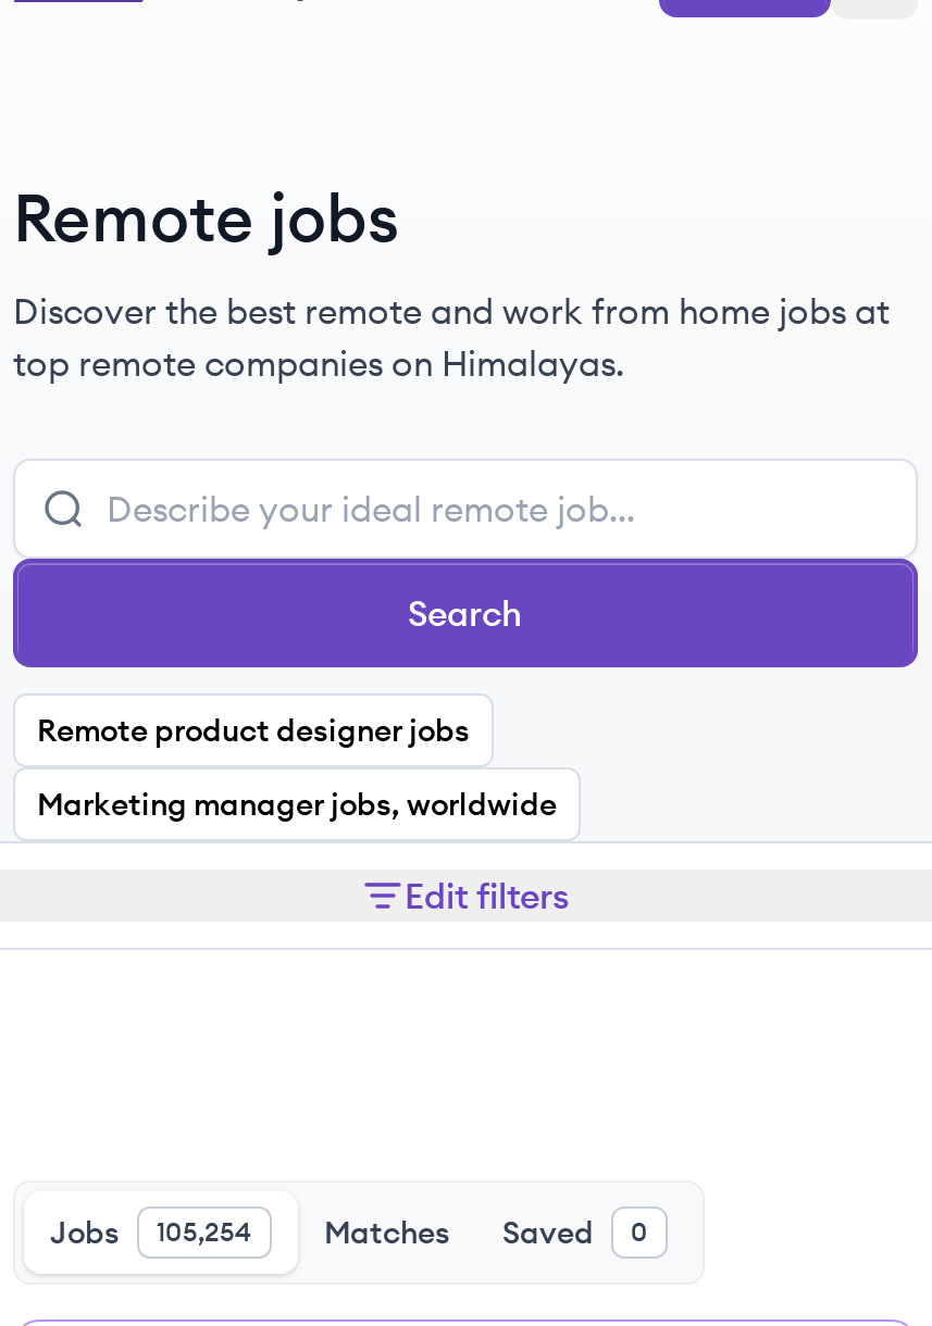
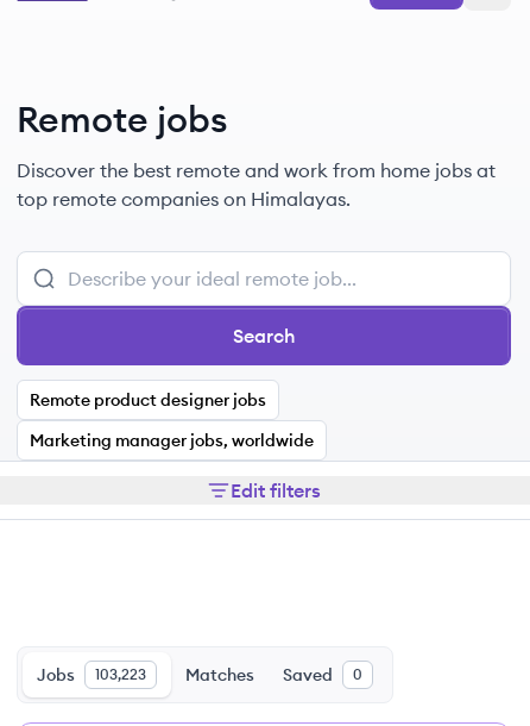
- Jobs 105,254
+ Jobs 103,223
